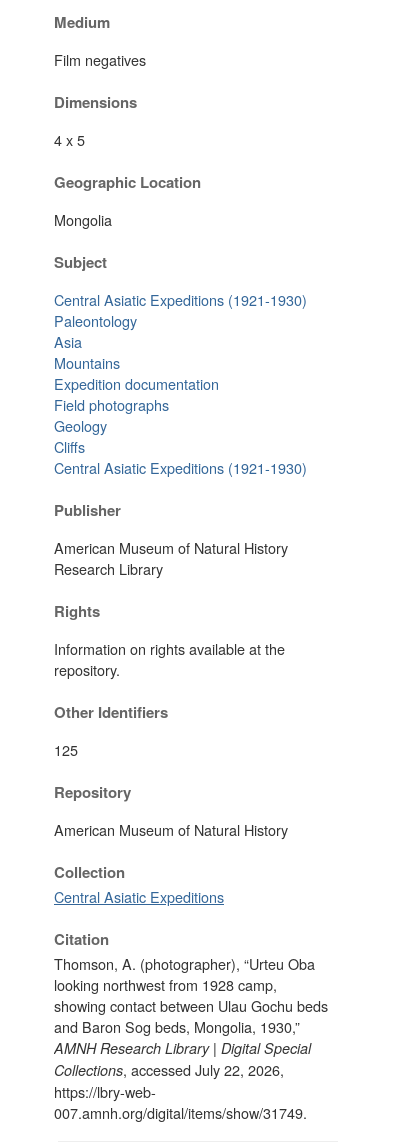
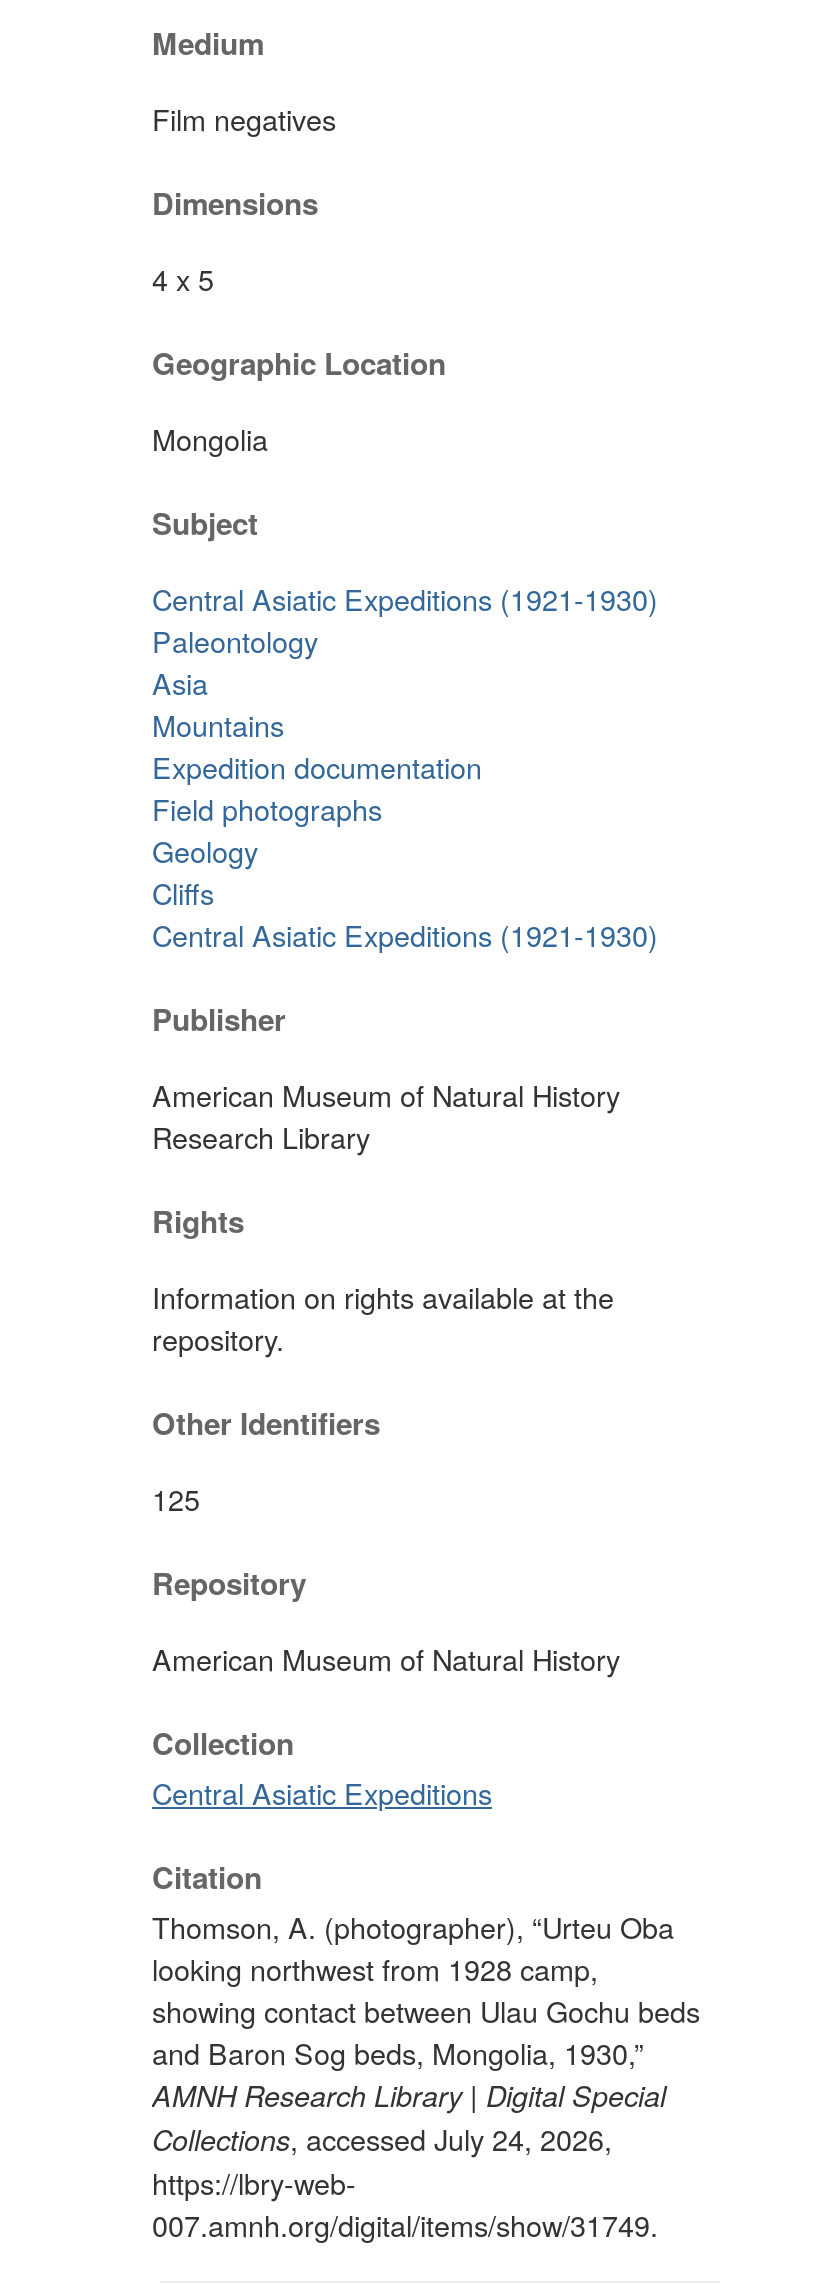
- Collections, accessed July 22, 2026,
+ Collections, accessed July 24, 2026,
